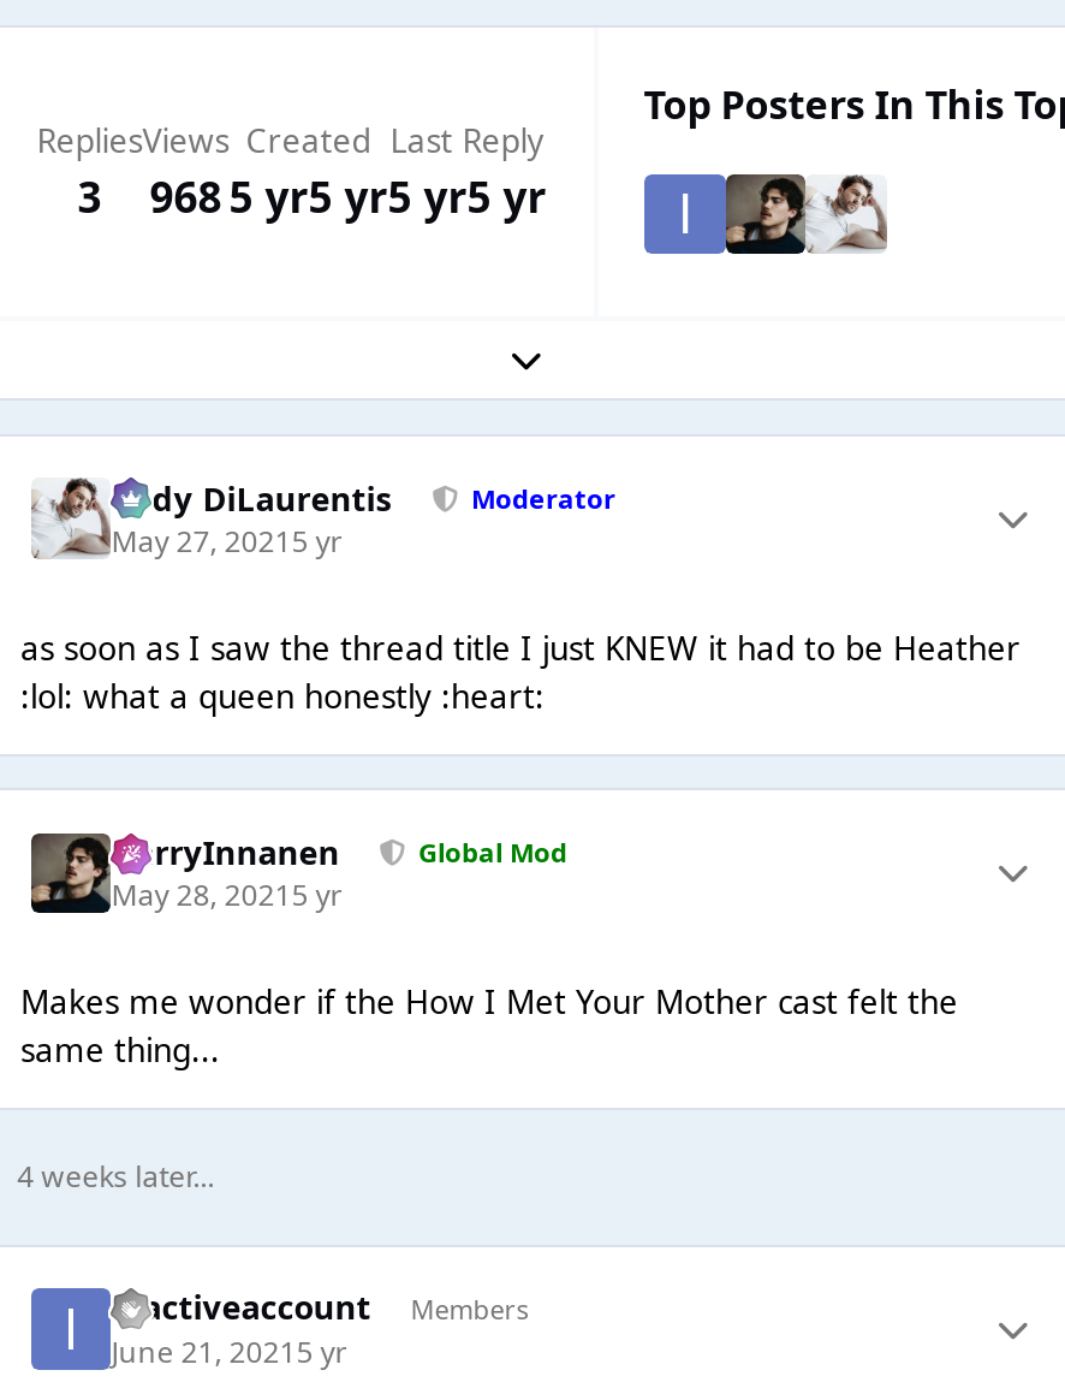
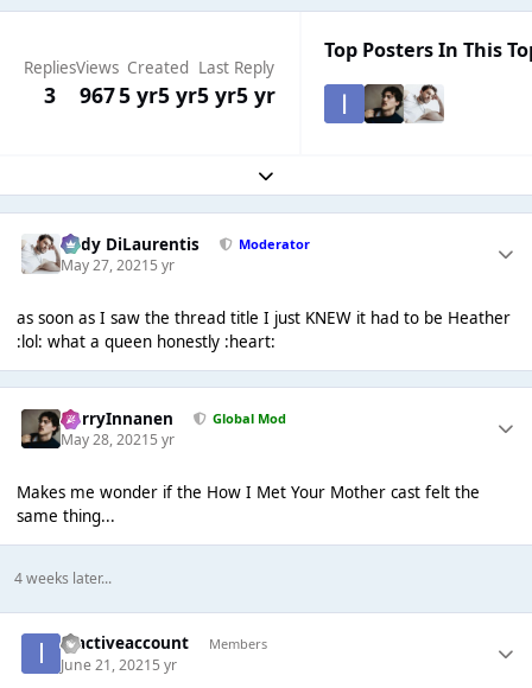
- 3 968 5 yr5 yr 5 yr5 yr
+ 3 967 5 yr5 yr 5 yr5 yr
